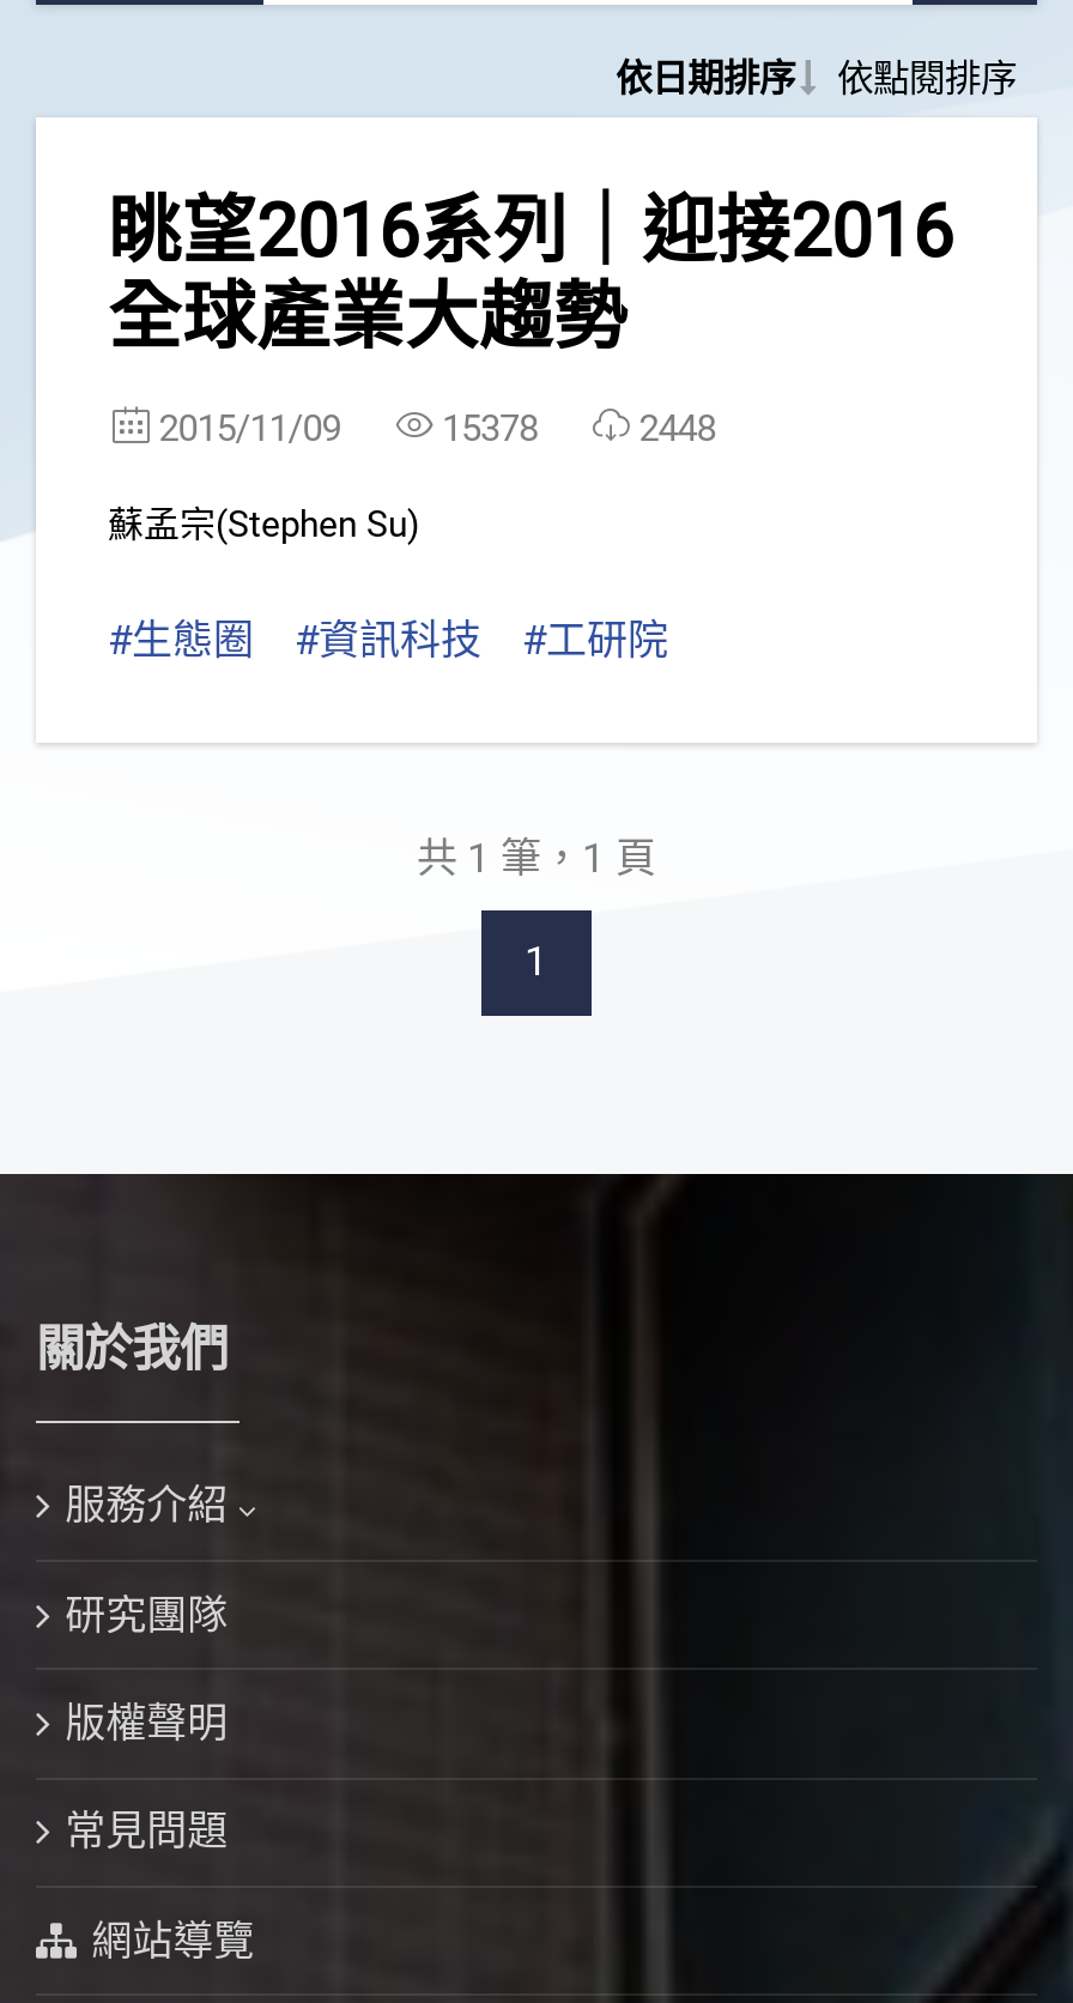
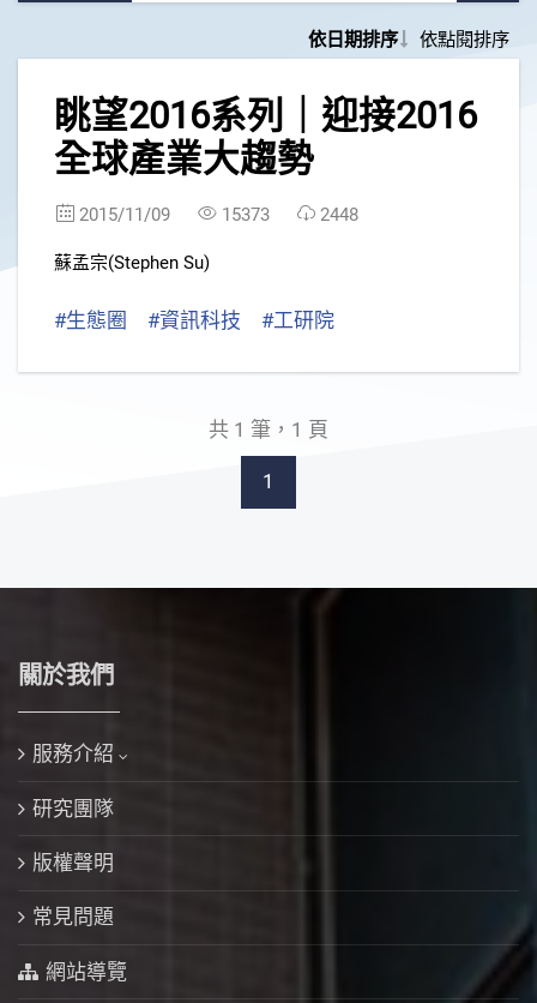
- 15378
+ 15373
